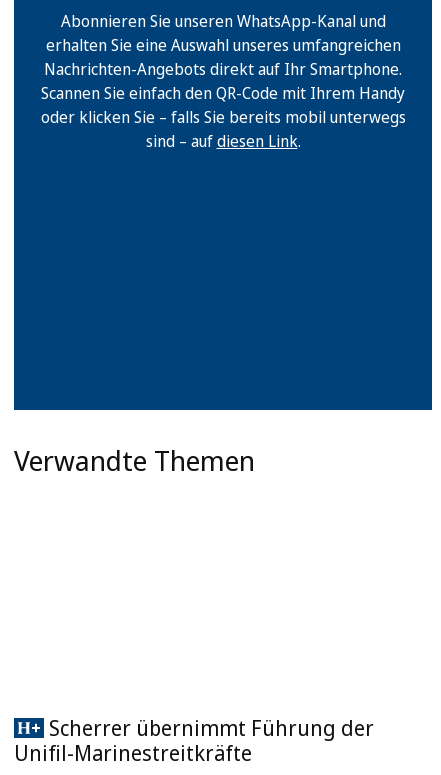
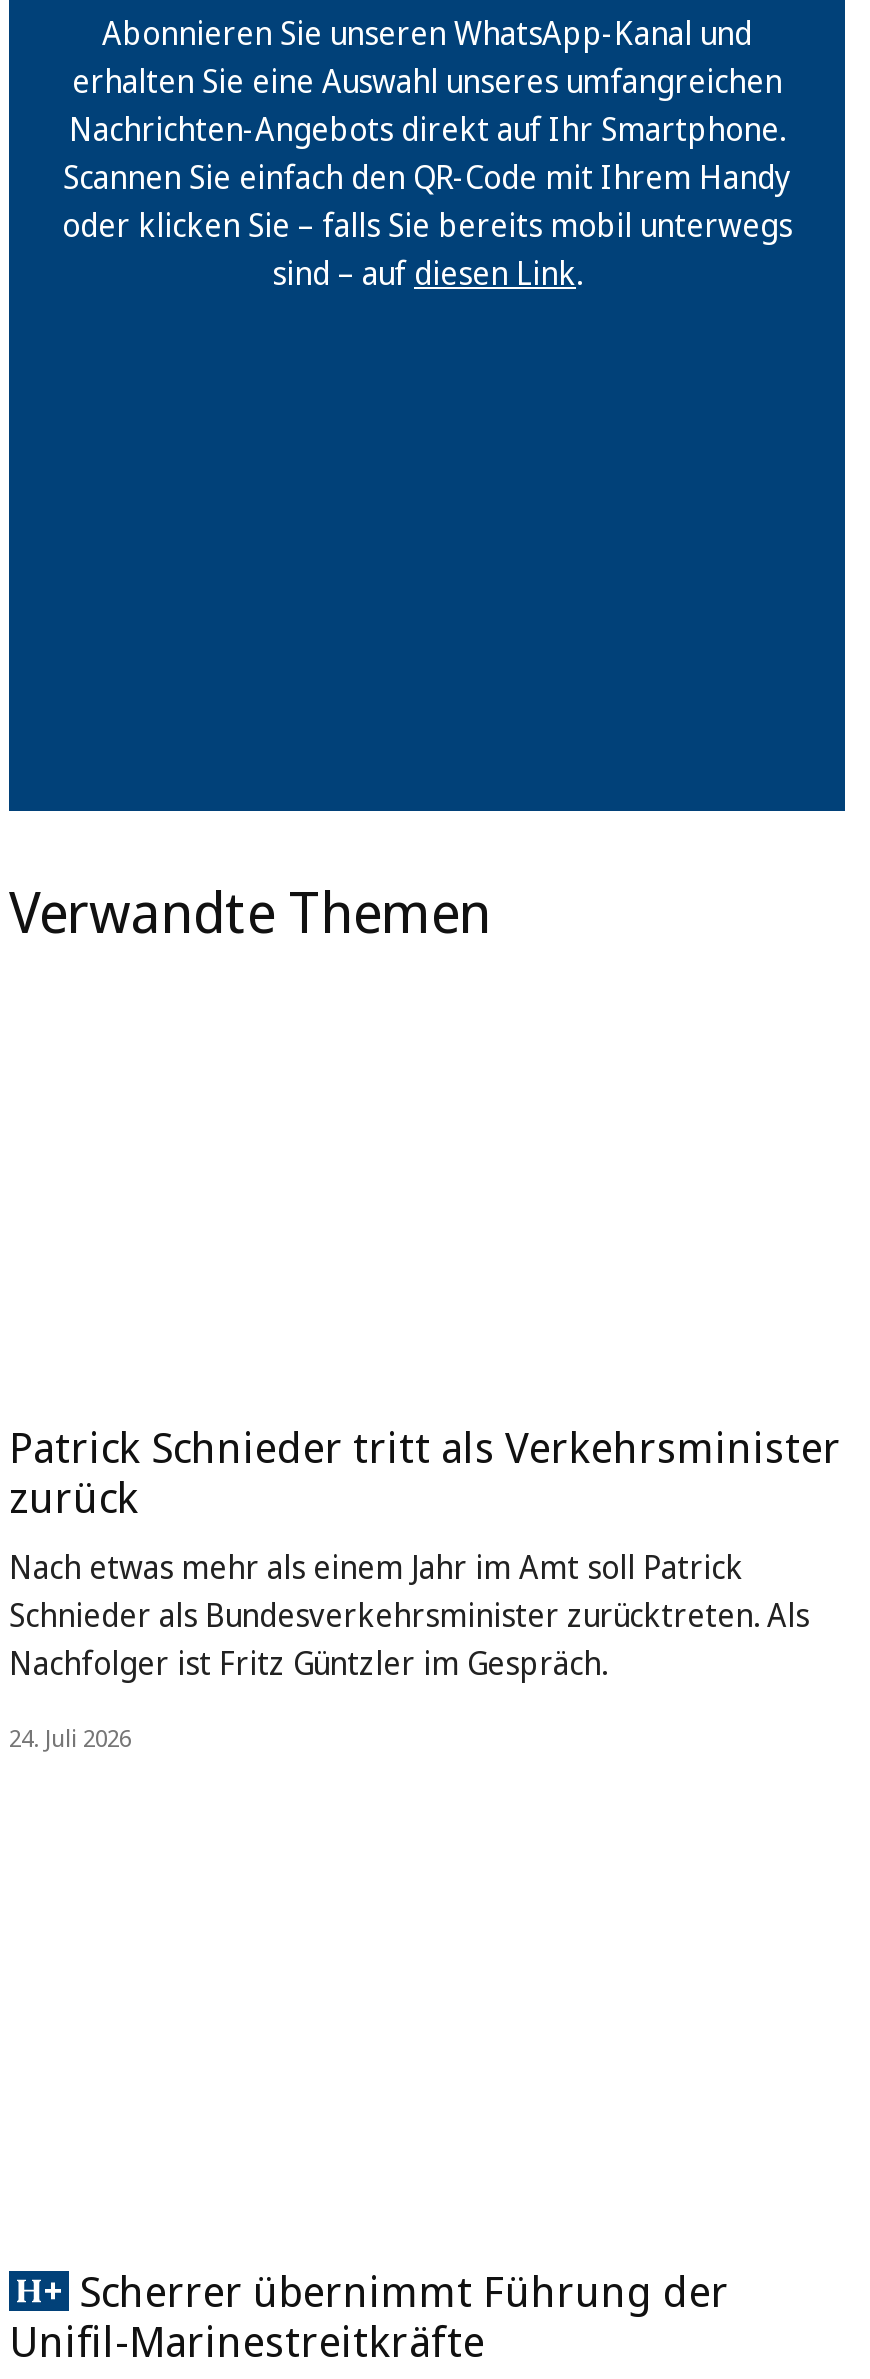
+ Patrick Schnieder tritt als Verkehrsminister
+ zurück
+ Nach etwas mehr als einem Jahr im Amt soll Patrick
+ Schnieder als Bundesverkehrsminister zurücktreten. Als
+ Nachfolger ist Fritz Güntzler im Gespräch.
+ 24. Juli 2026
